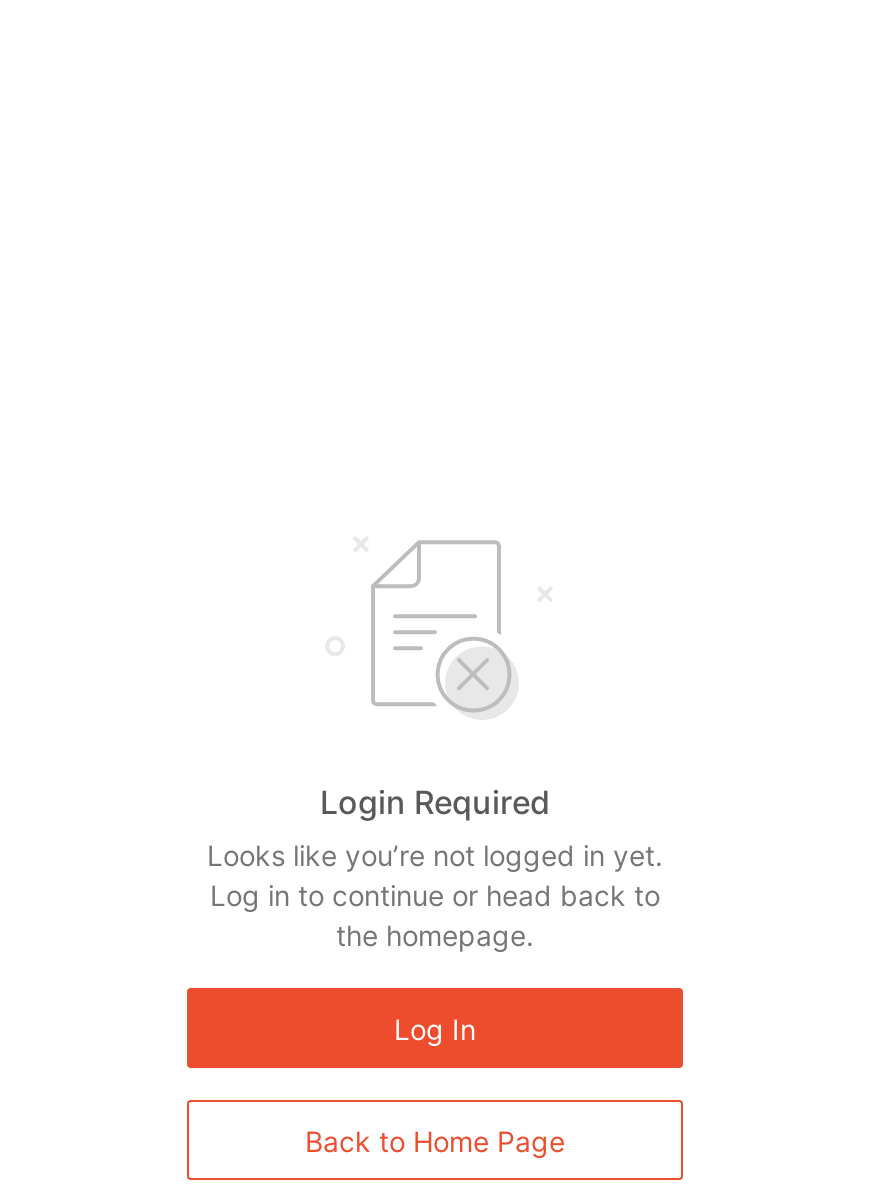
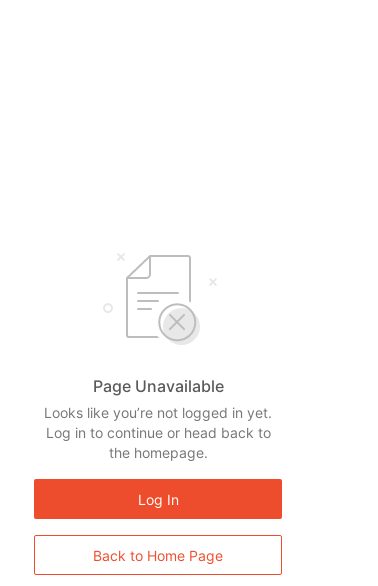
- Login Required
+ Page Unavailable
